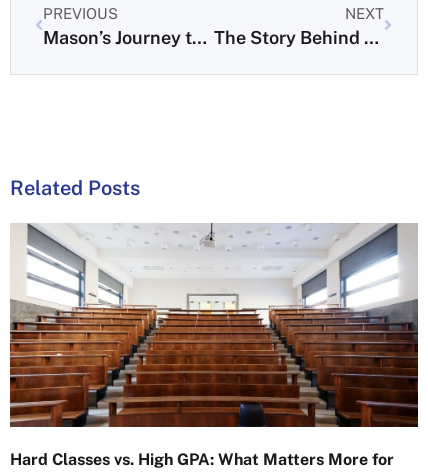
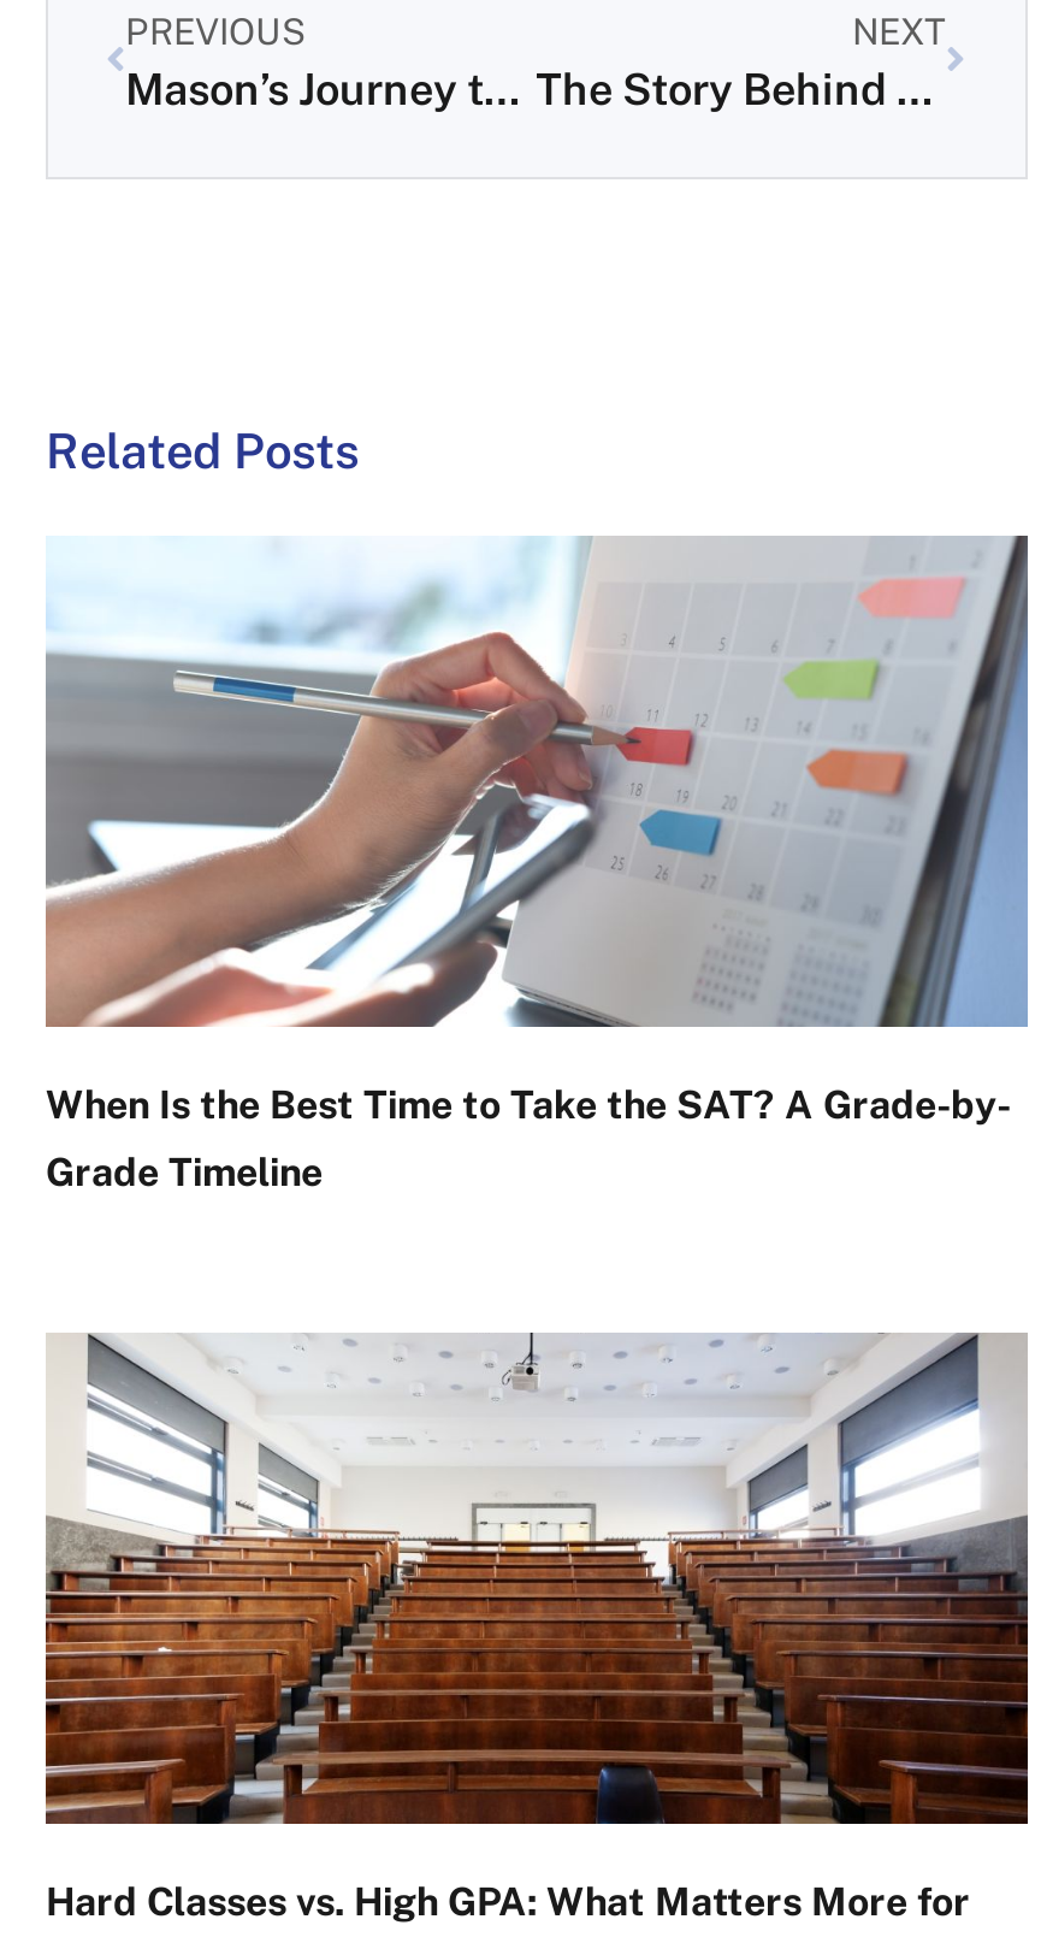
+ [image]
+ When Is the Best Time to Take the SAT? A Grade-by-
+ Grade Timeline
